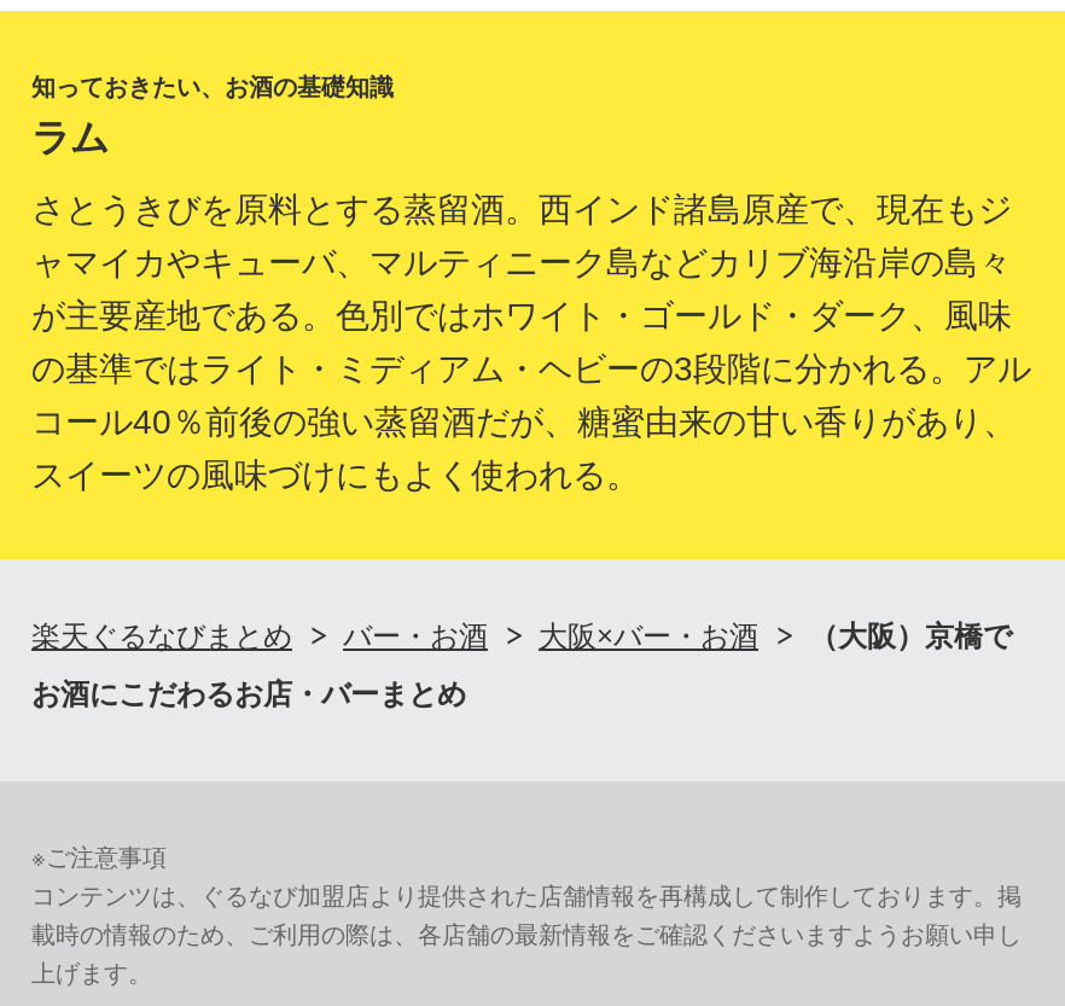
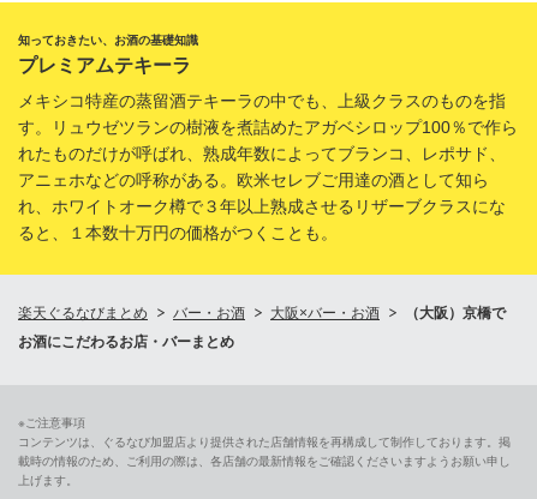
- ラム
+ プレミアムテキーラ

- さとうきびを原料とする蒸留酒。西インド諸島原産で、現在もジ
- ャマイカやキューバ、マルティニーク島などカリブ海沿岸の島々
- が主要産地である。色別ではホワイト・ゴールド・ダーク、風味
- の基準ではライト・ミディアム・ヘビーの3段階に分かれる。アル
- コール40％前後の強い蒸留酒だが、糖蜜由来の甘い香りがあり、
- スイーツの風味づけにもよく使われる。
+ メキシコ特産の蒸留酒テキーラの中でも、上級クラスのものを指
+ す。リュウゼツランの樹液を煮詰めたアガベシロップ100％で作ら
+ れたものだけが呼ばれ、熟成年数によってブランコ、レポサド、
+ アニェホなどの呼称がある。欧米セレブご用達の酒として知ら
+ れ、ホワイトオーク樽で３年以上熟成させるリザーブクラスにな
+ ると、１本数十万円の価格がつくことも。
